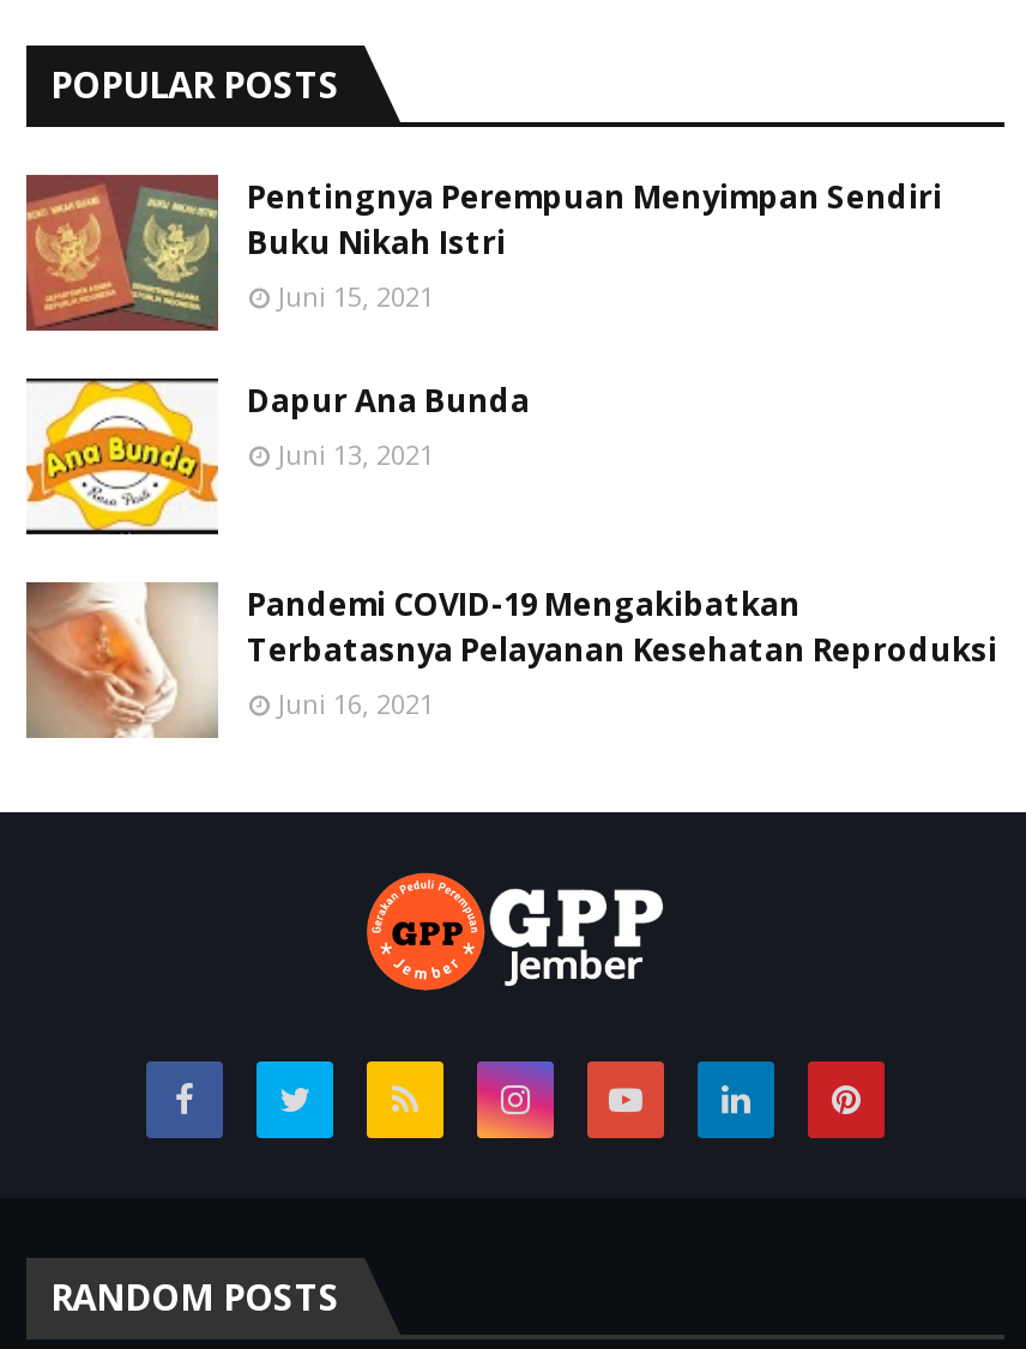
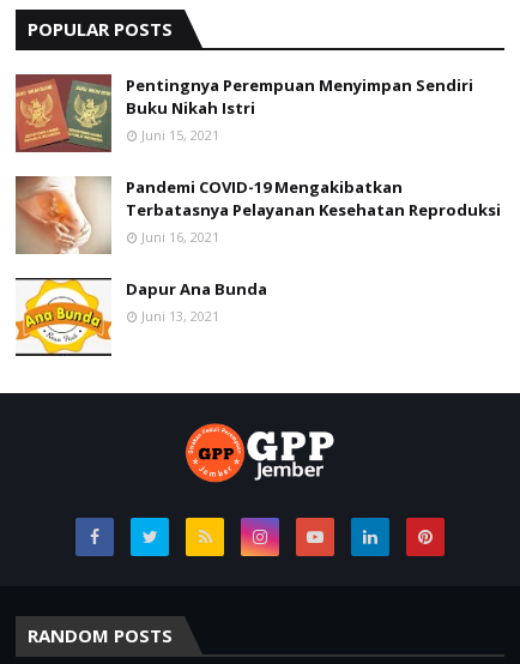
moved down: [image] | Dapur Ana Bunda | Juni 13, 2021

moved up: [image] | Pandemi COVID-19 Mengakibatkan | Terbatasnya Pelayanan Kesehatan Reproduksi | Juni 16, 2021
